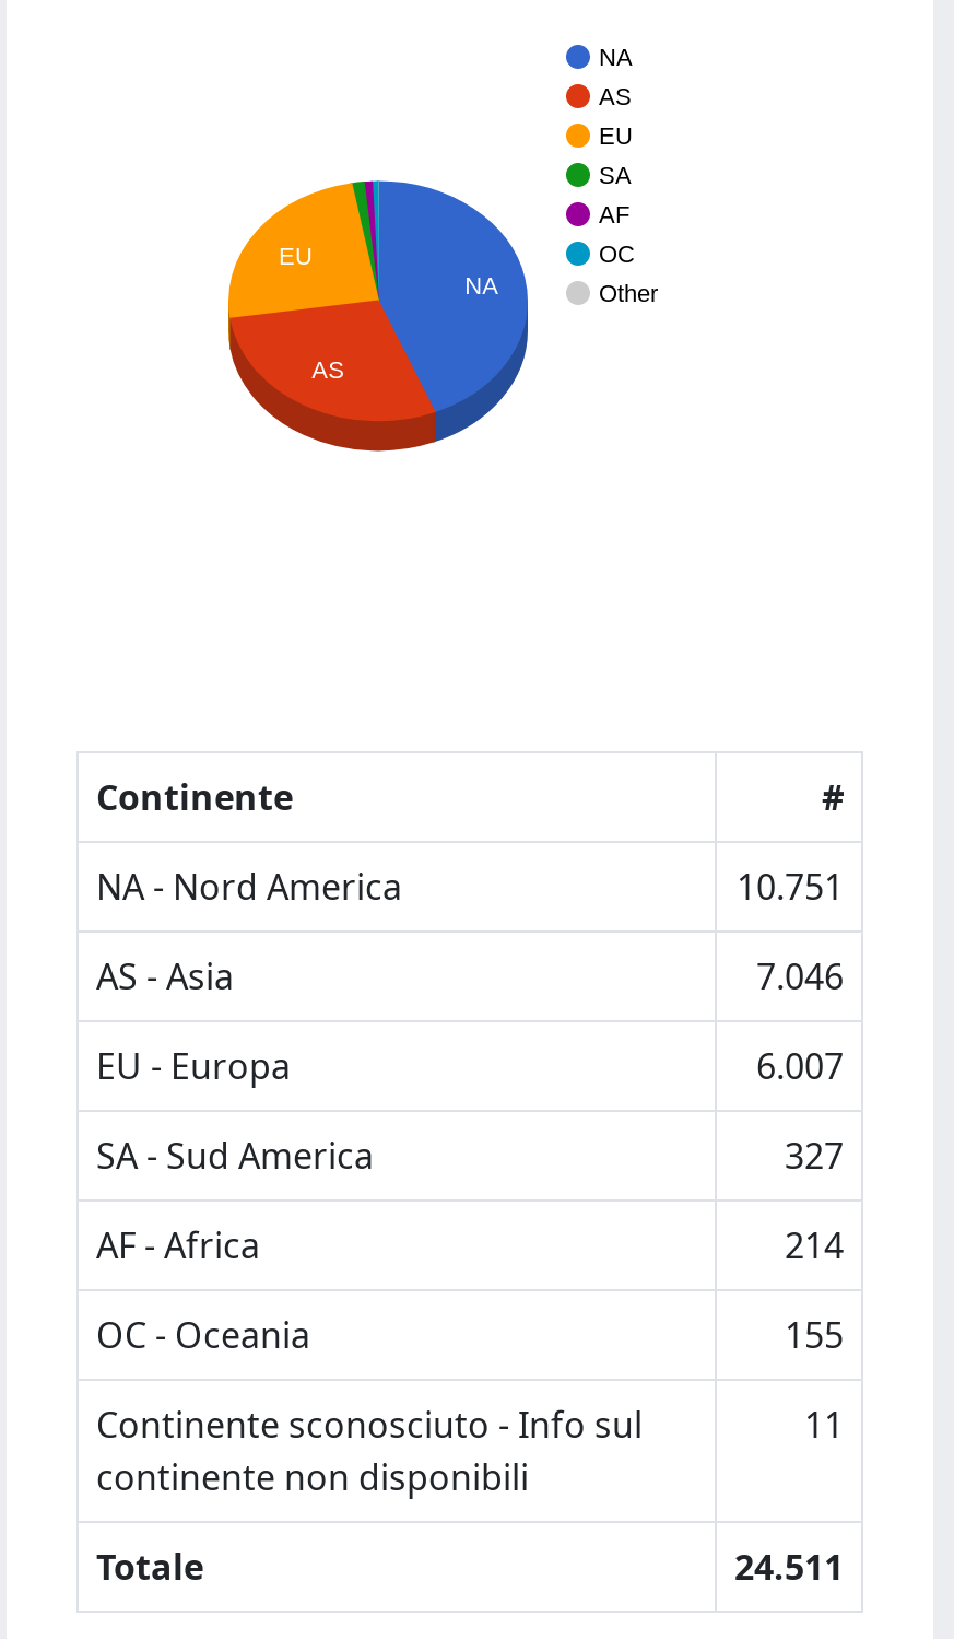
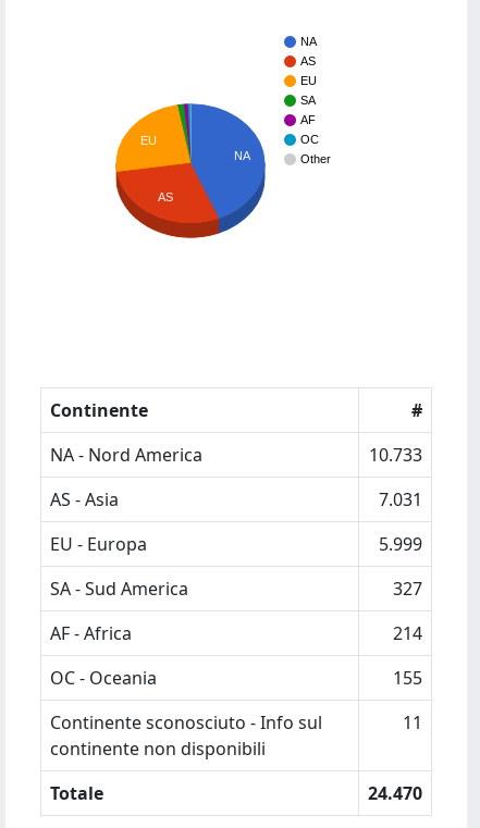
- 10.751
+ 10.733

- 7.046
+ 7.031

- 6.007
+ 5.999

- 24.511
+ 24.470
